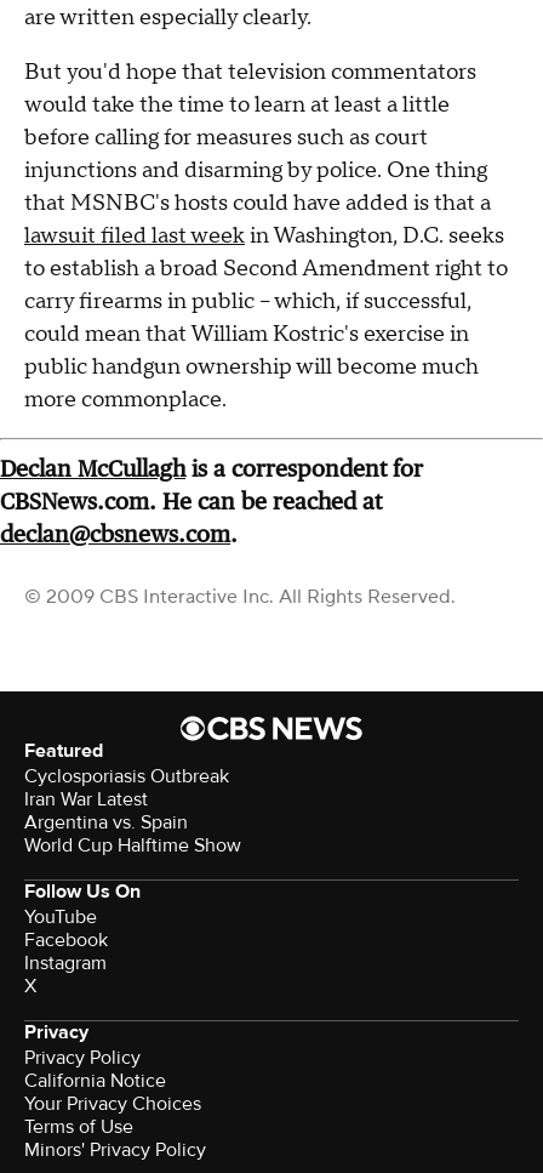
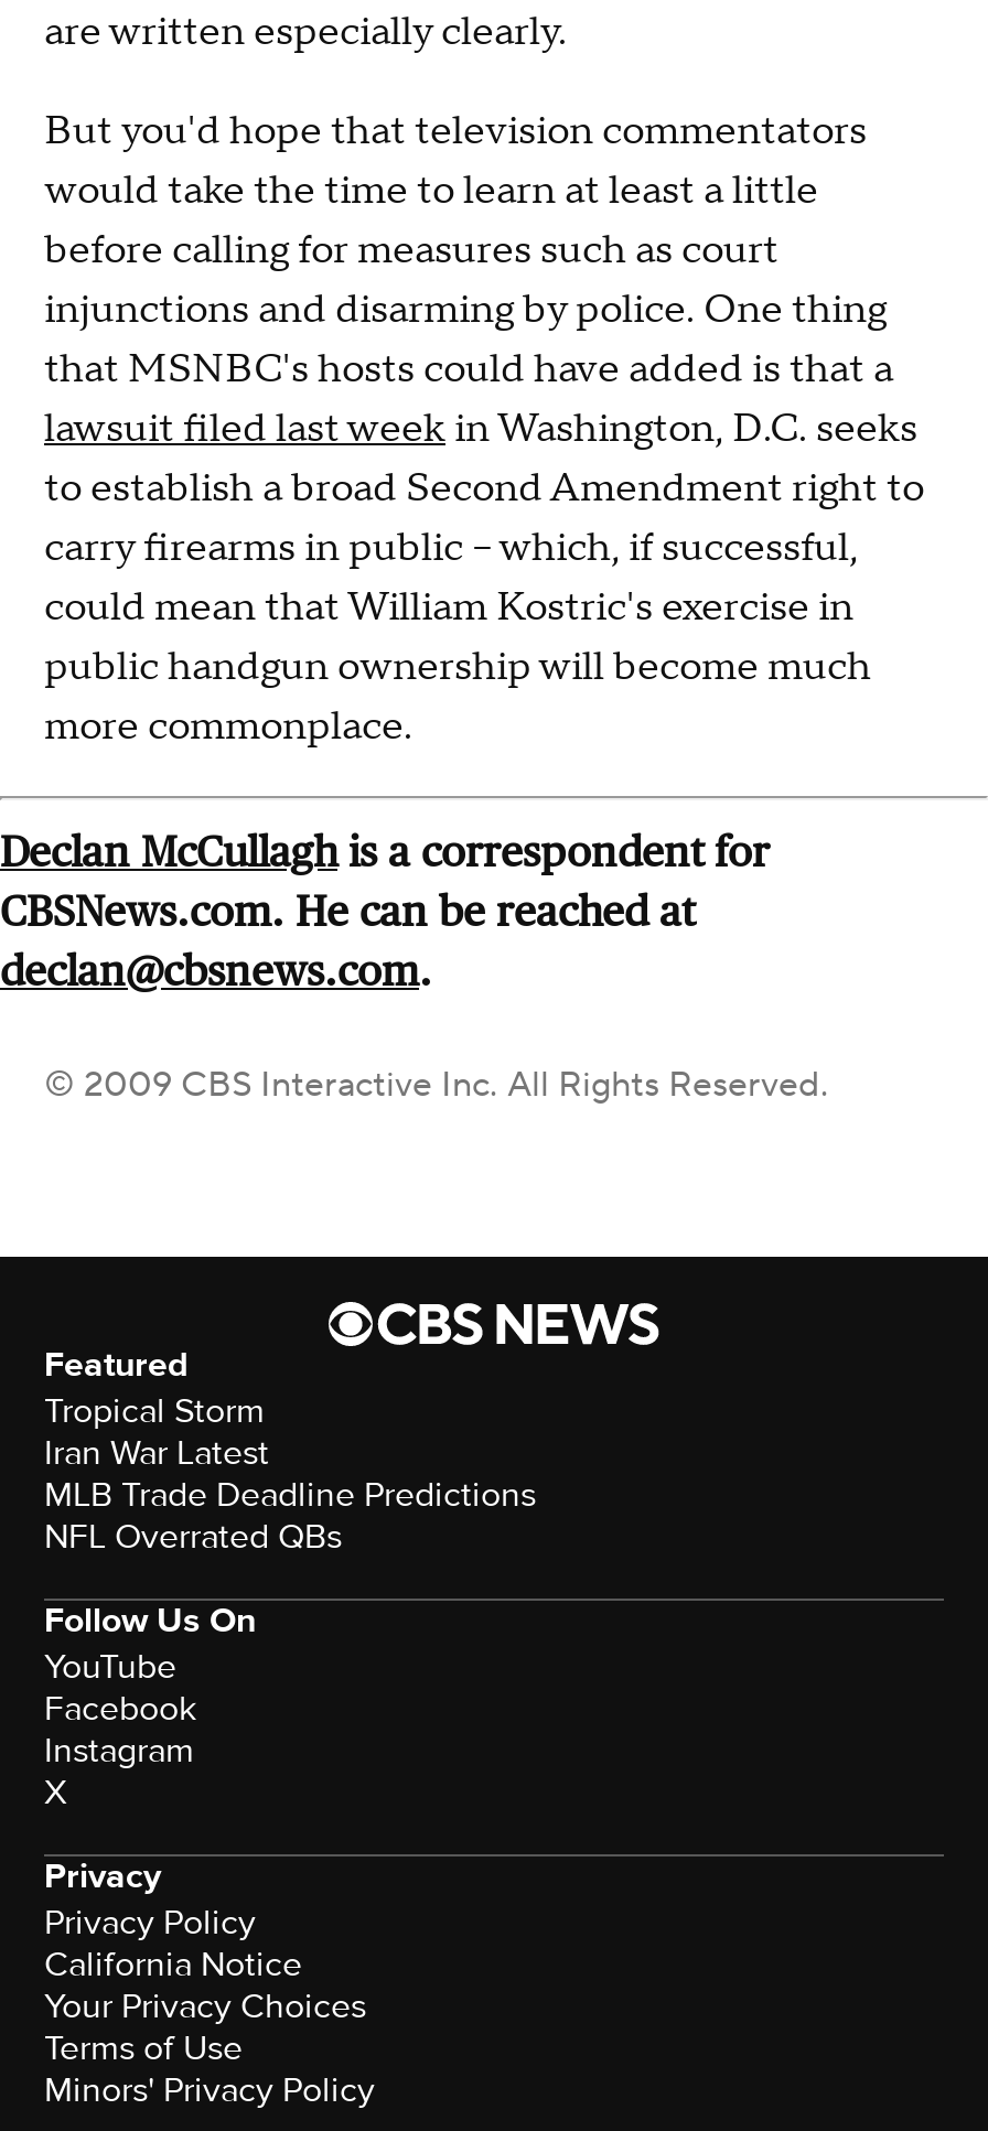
- Cyclosporiasis Outbreak
+ Tropical Storm

- Argentina vs. Spain
- World Cup Halftime Show
+ MLB Trade Deadline Predictions
+ NFL Overrated QBs
